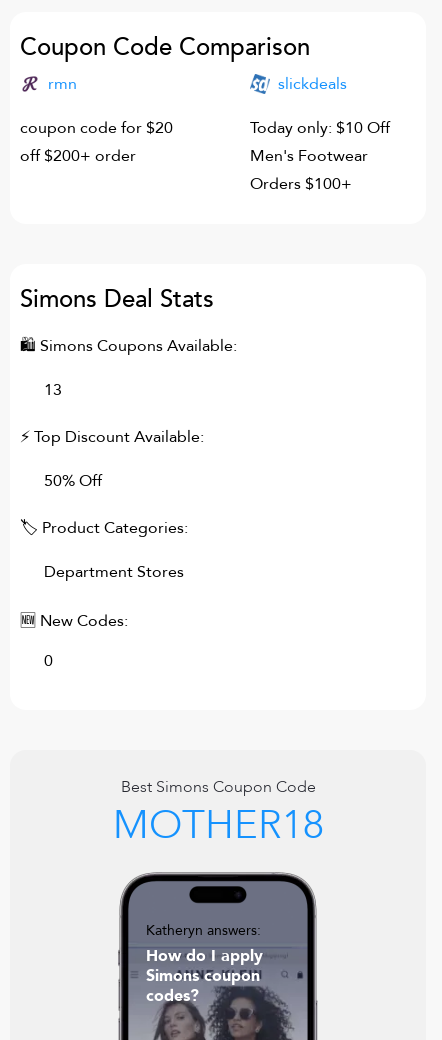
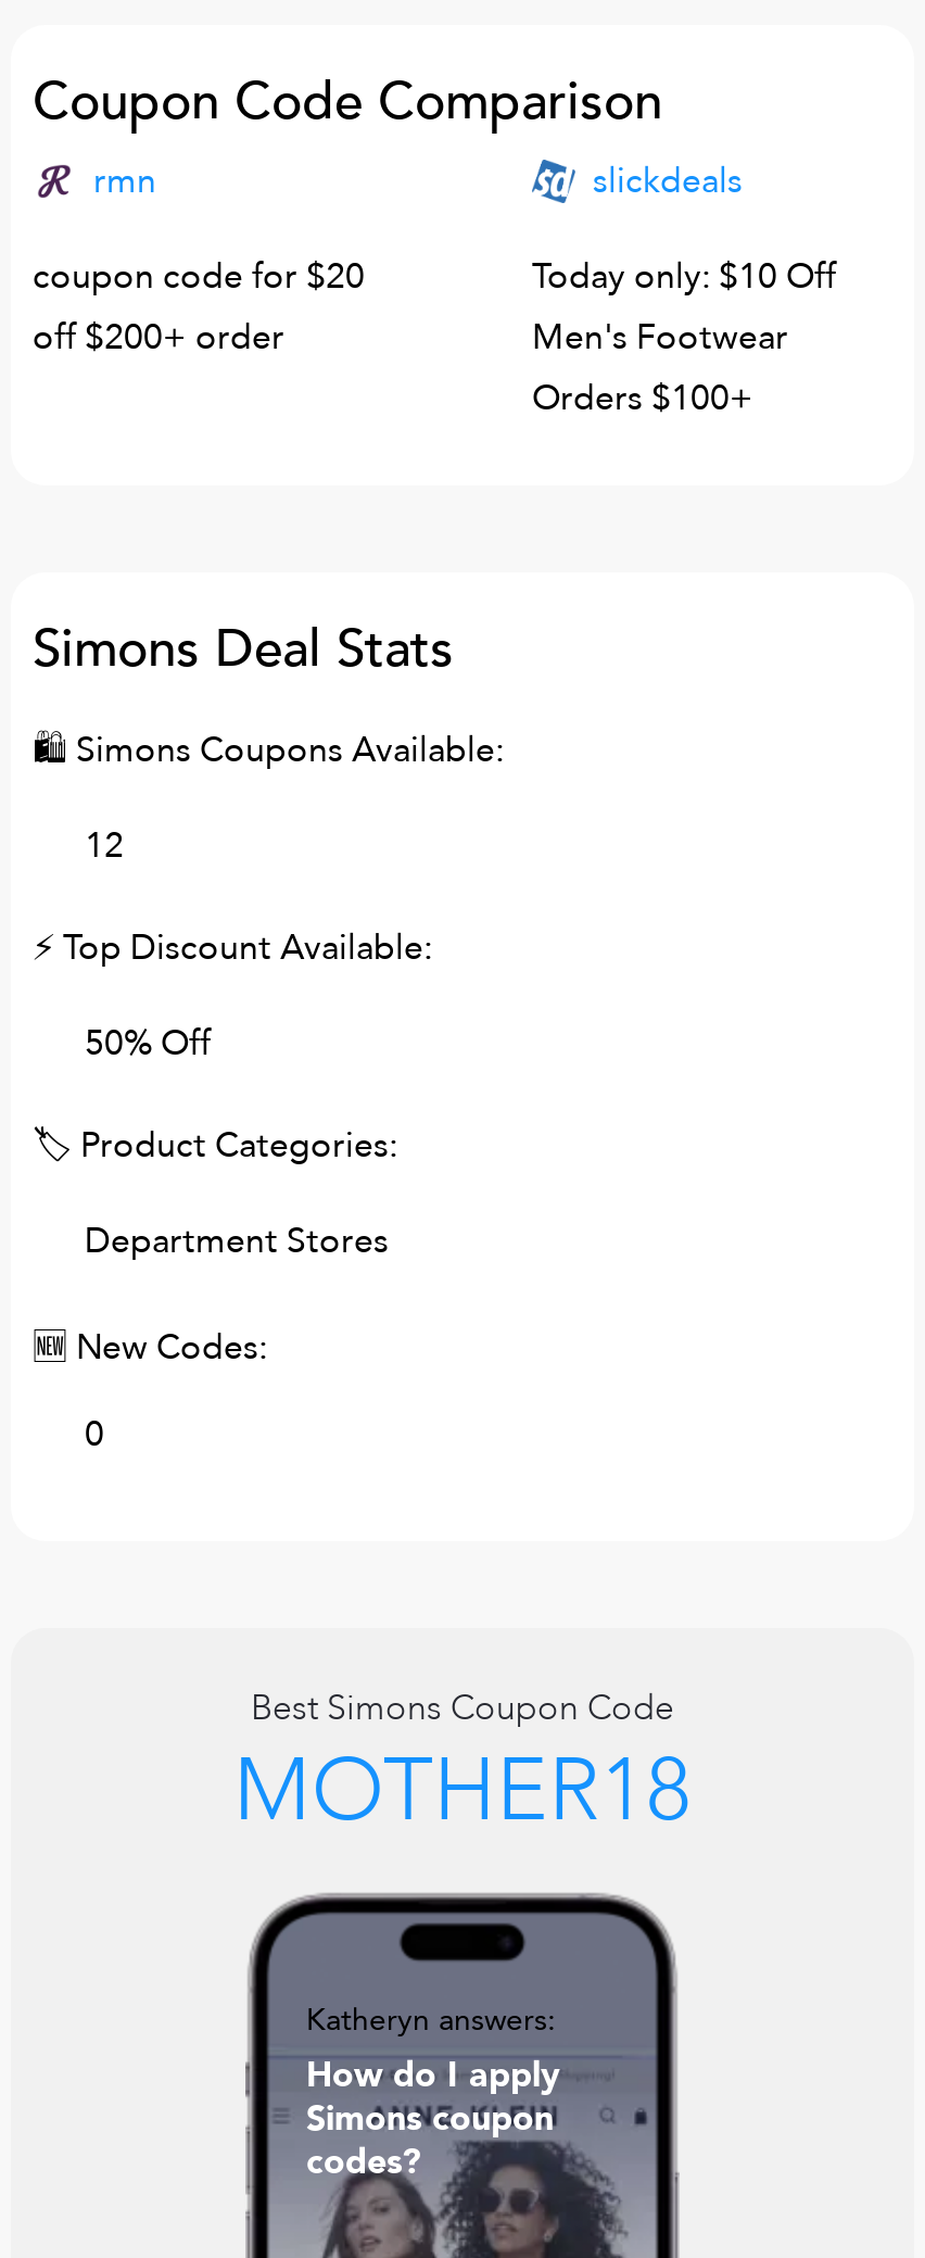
- 13
+ 12
